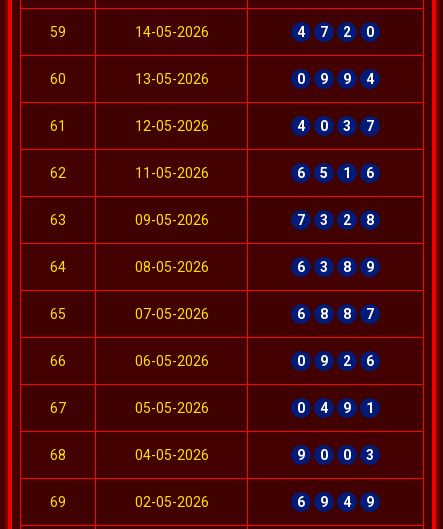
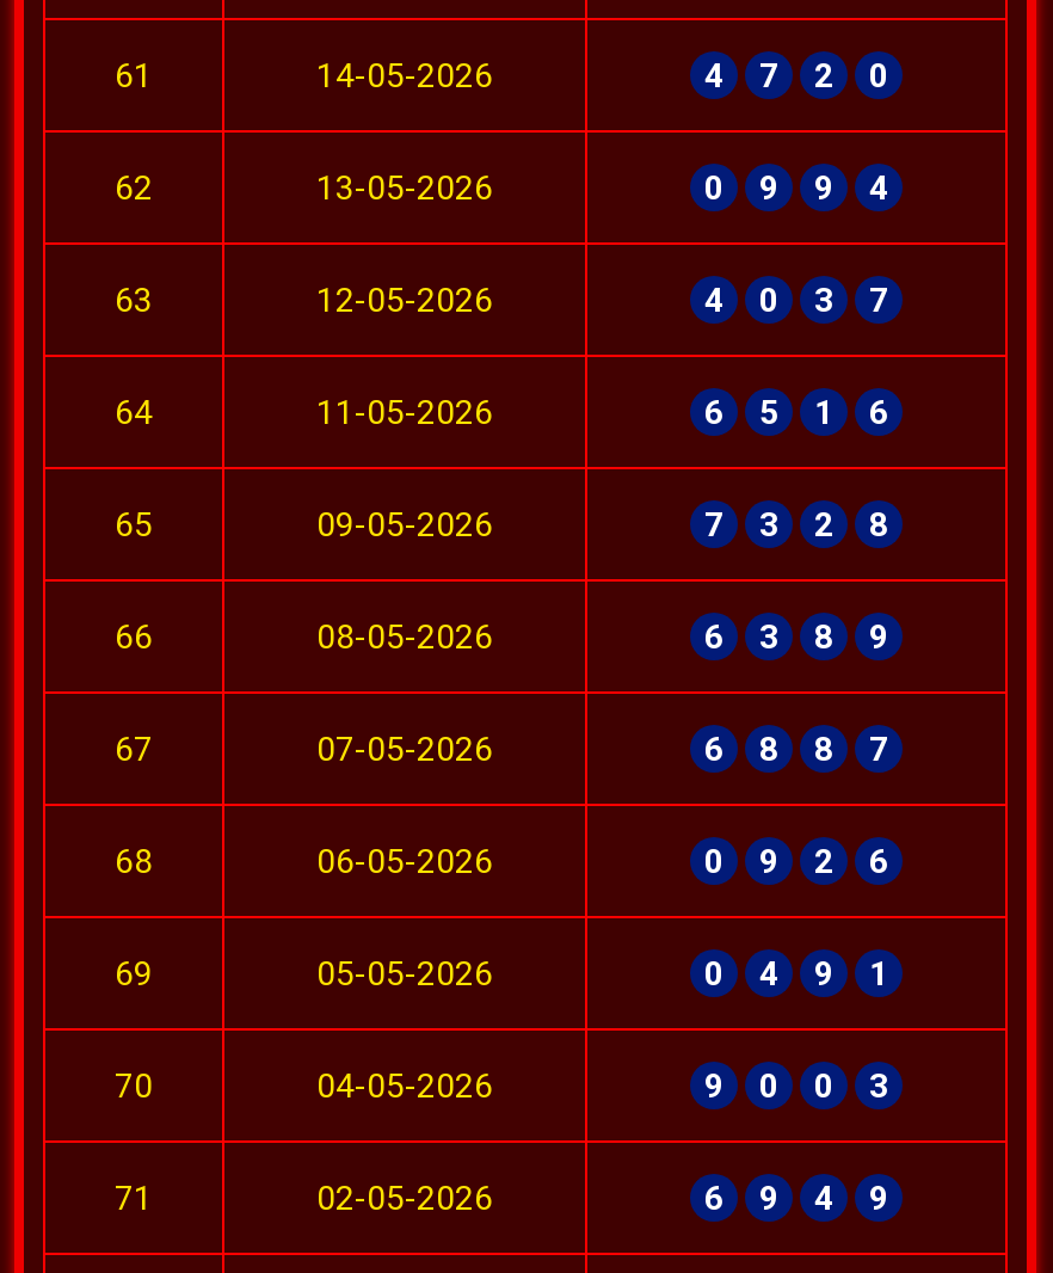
- 59
+ 61

- 60
+ 62

- 61
+ 63

- 62
+ 64

- 63
+ 65

- 64
+ 66

- 65
+ 67

- 66
+ 68

- 67
+ 69

- 68
+ 70

- 69
+ 71
